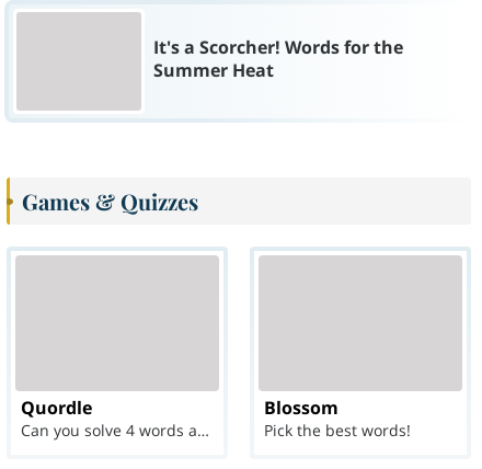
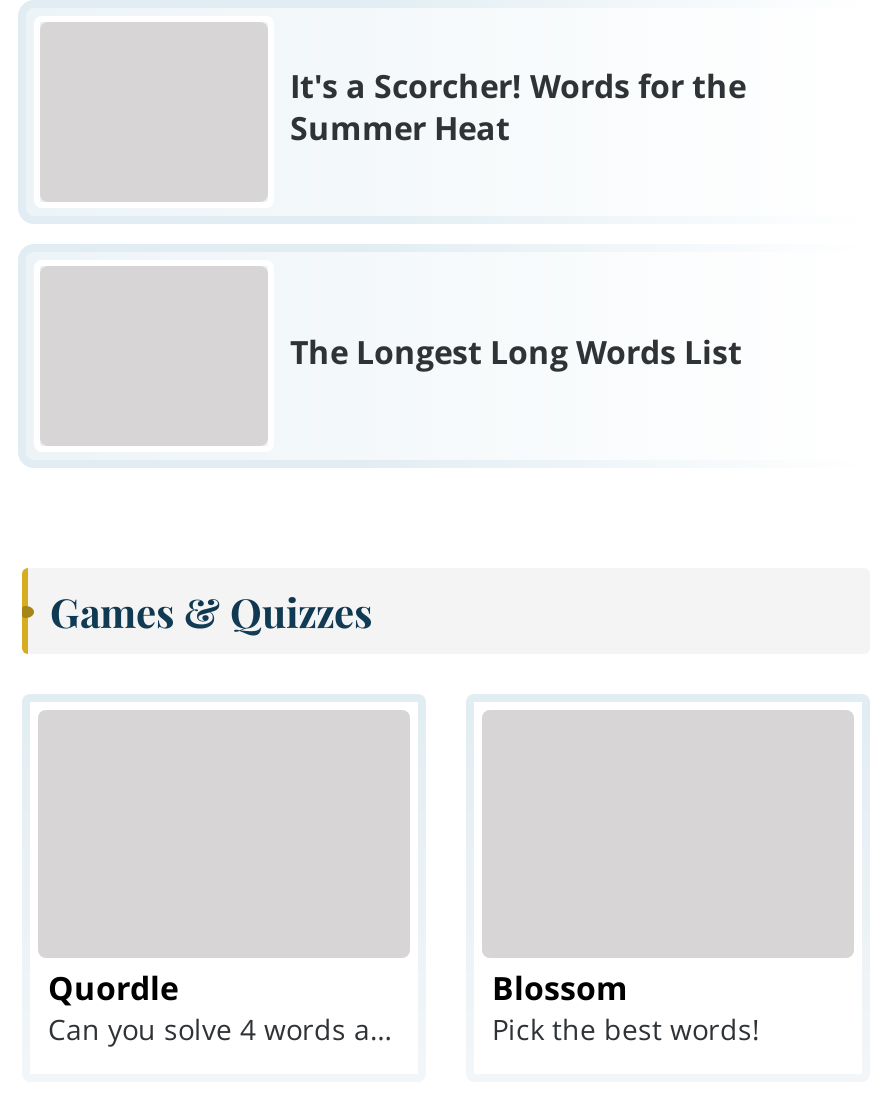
+ The Longest Long Words List
